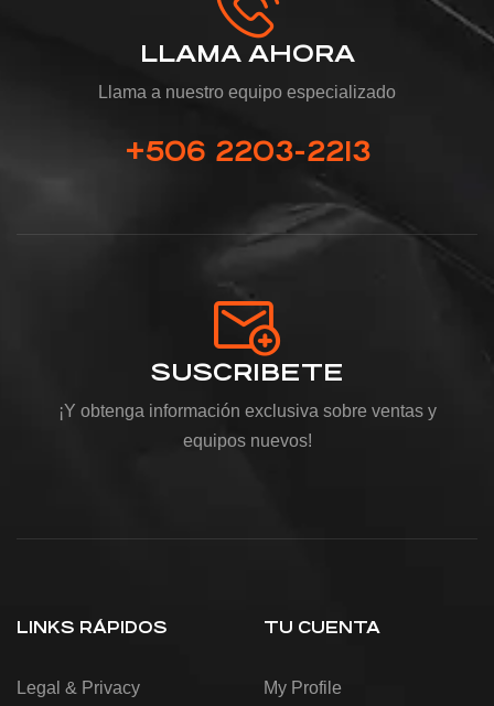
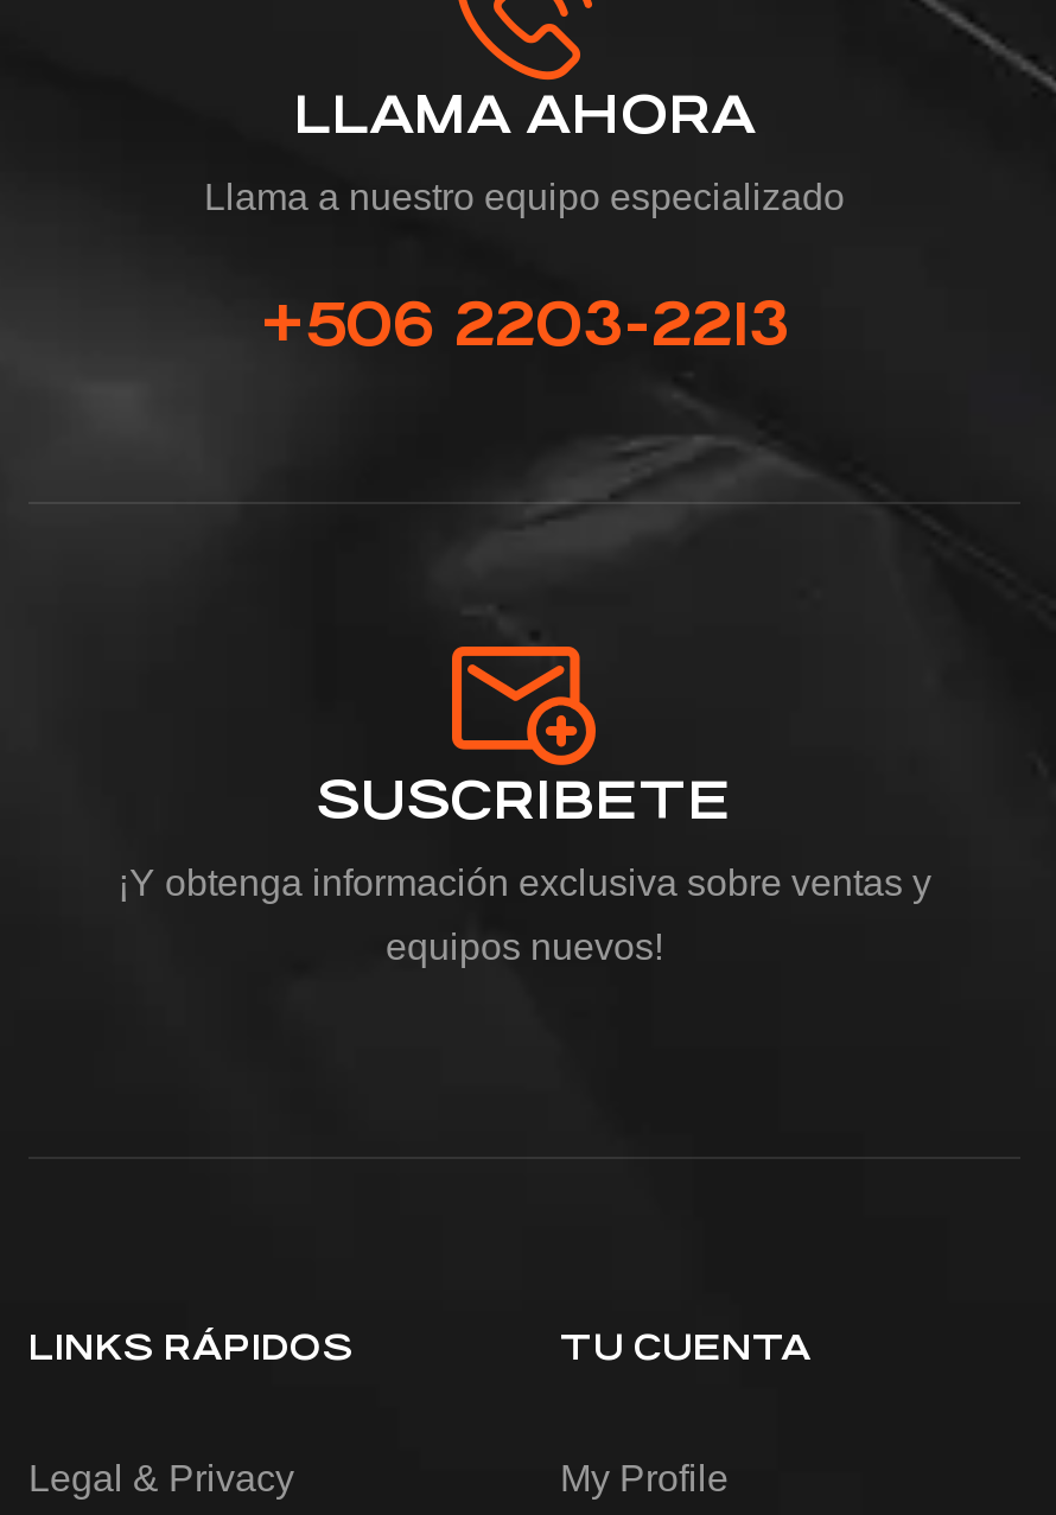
- [image]
+ [image]
